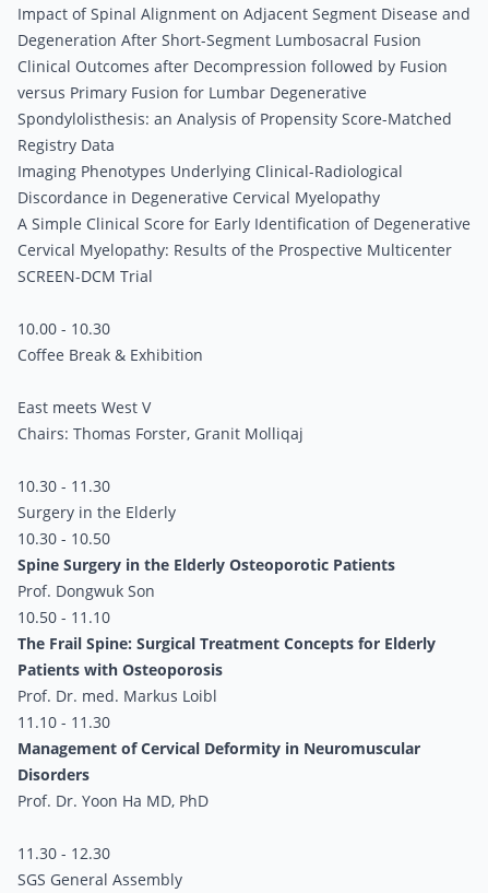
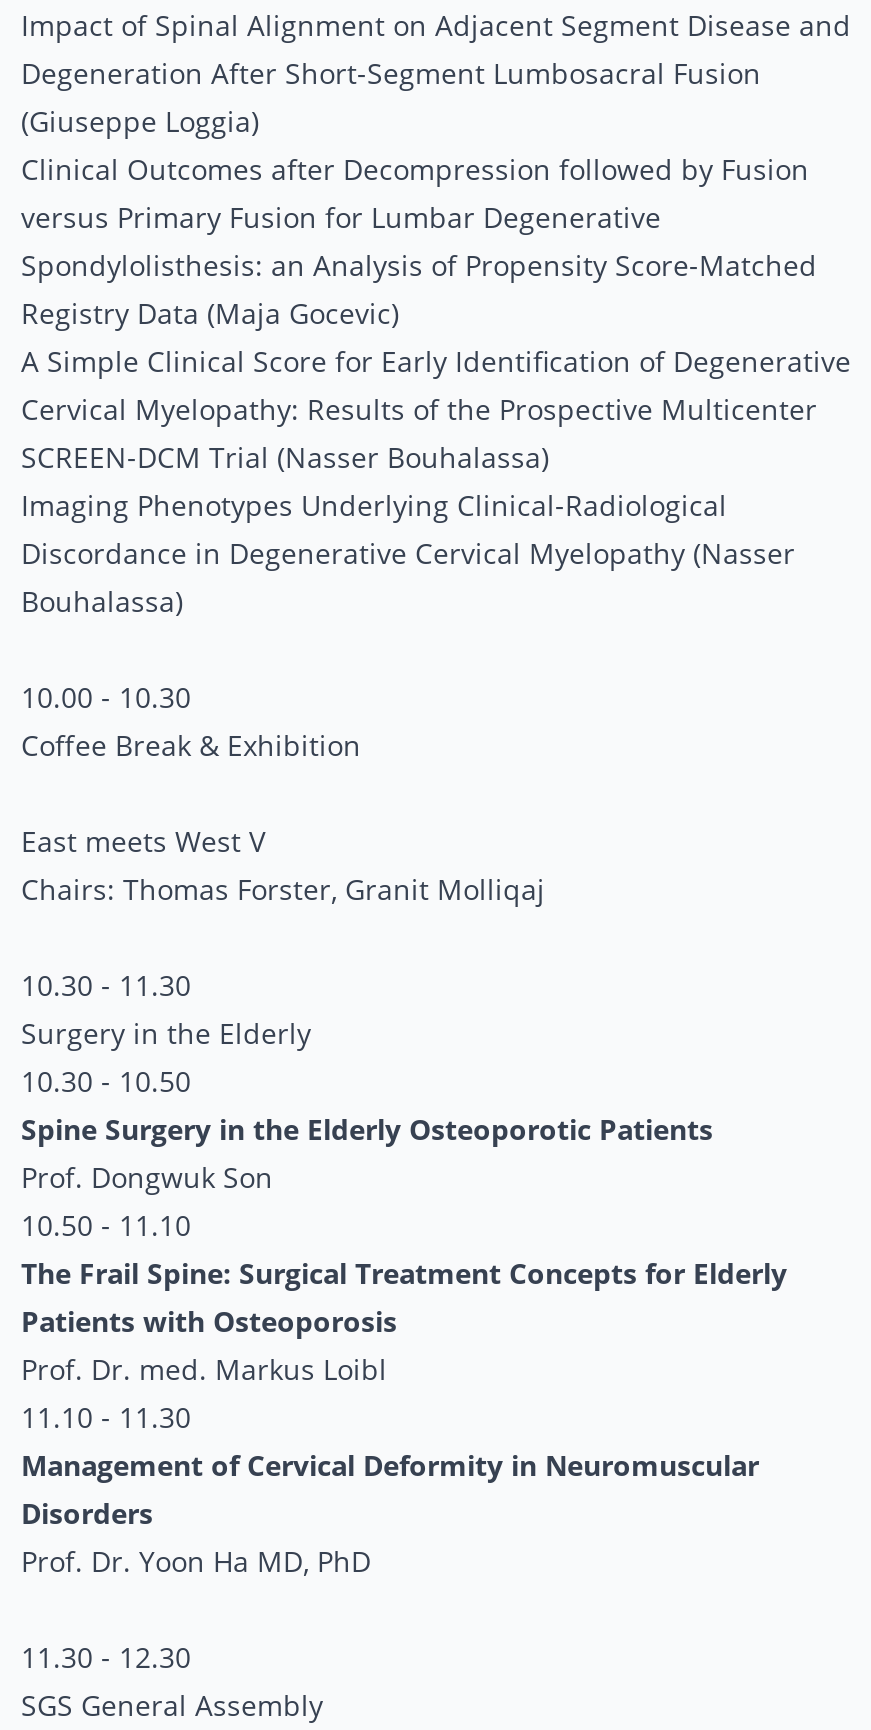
+ (Giuseppe Loggia)

- Registry Data
- Discordance in Degenerative Cervical Myelopathy
+ Registry Data (Maja Gocevic)

moved down: Imaging Phenotypes Underlying Clinical-Radiological

moved up: A Simple Clinical Score for Early Identification of Degenerative | Cervical Myelopathy: Results of the Prospective Multicenter

- SCREEN-DCM Trial
+ SCREEN-DCM Trial (Nasser Bouhalassa)
+ Discordance in Degenerative Cervical Myelopathy (Nasser
+ Bouhalassa)
